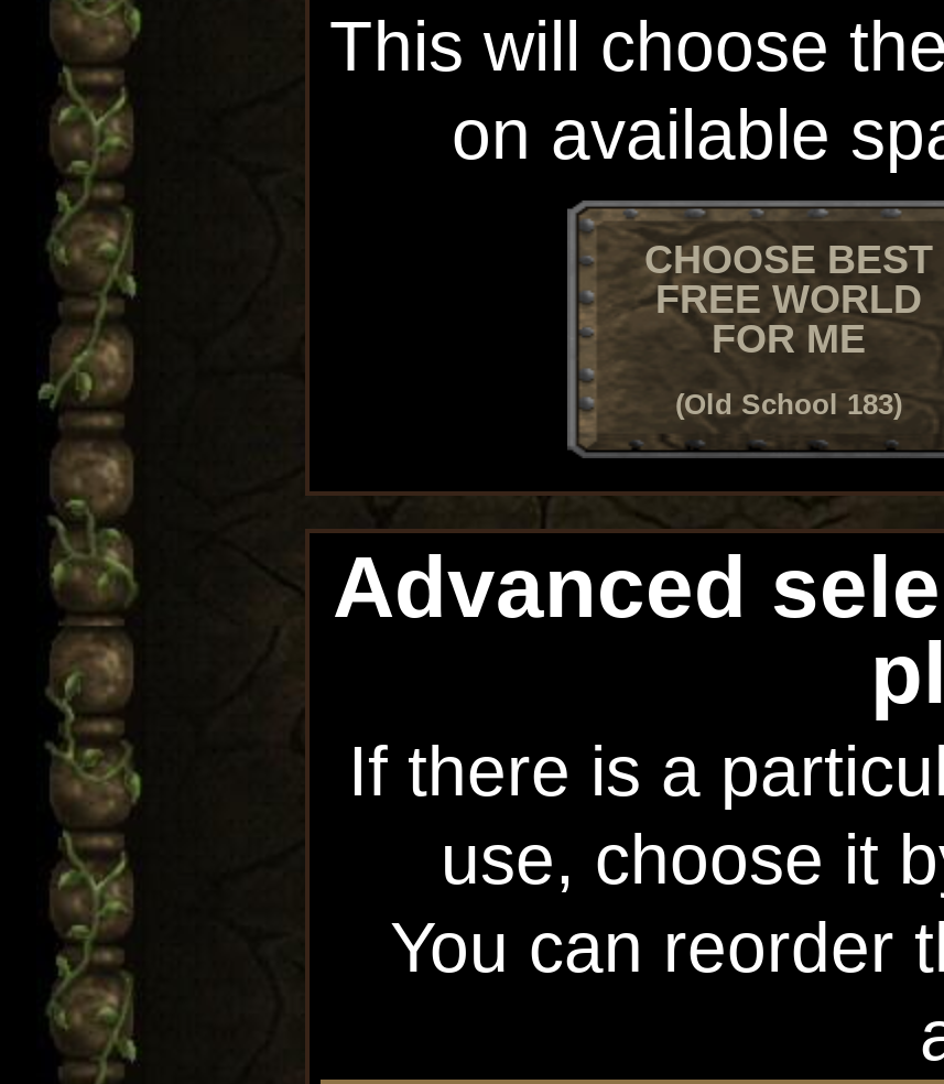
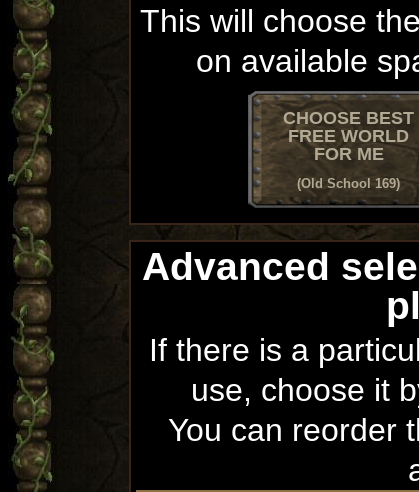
- (Old School 183)
+ (Old School 169)
